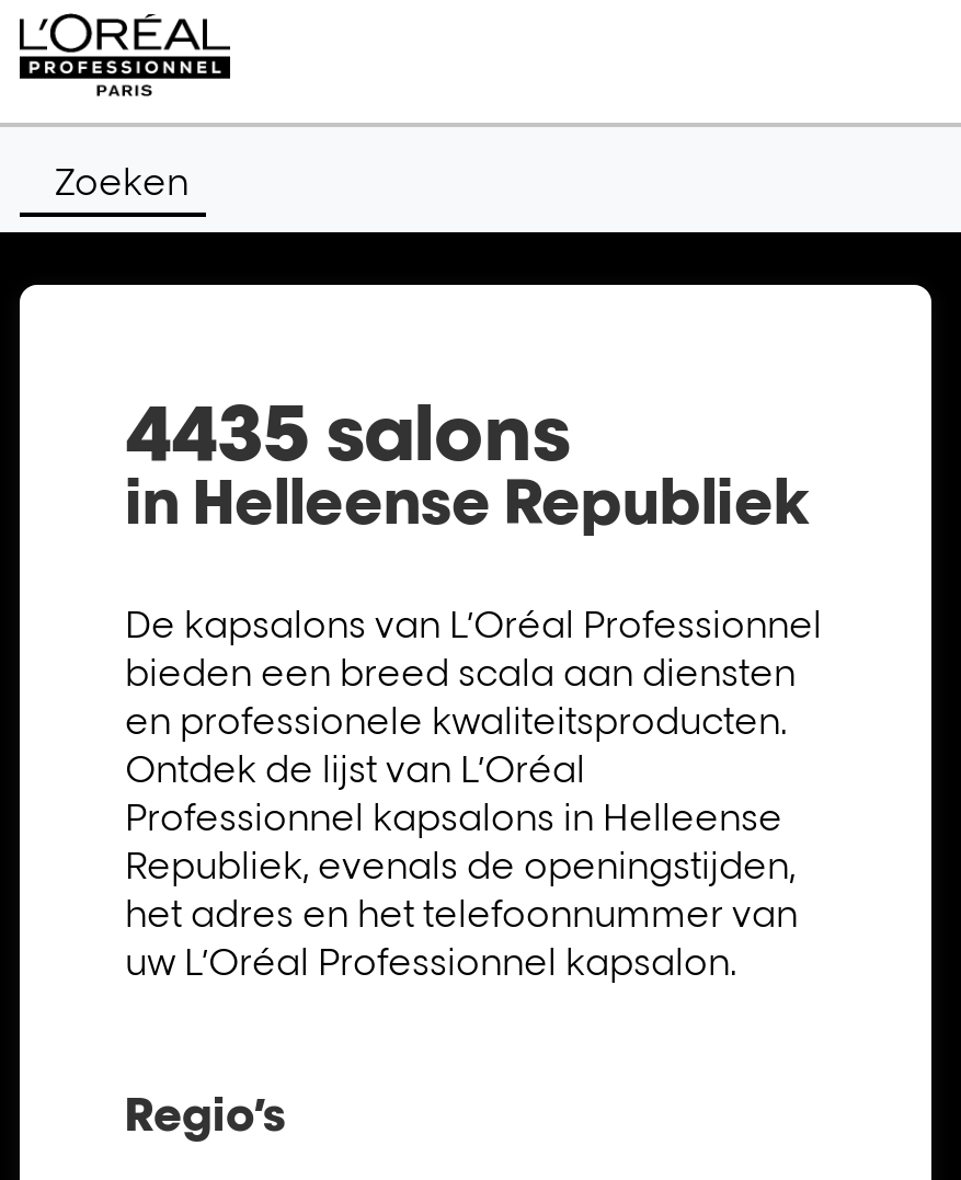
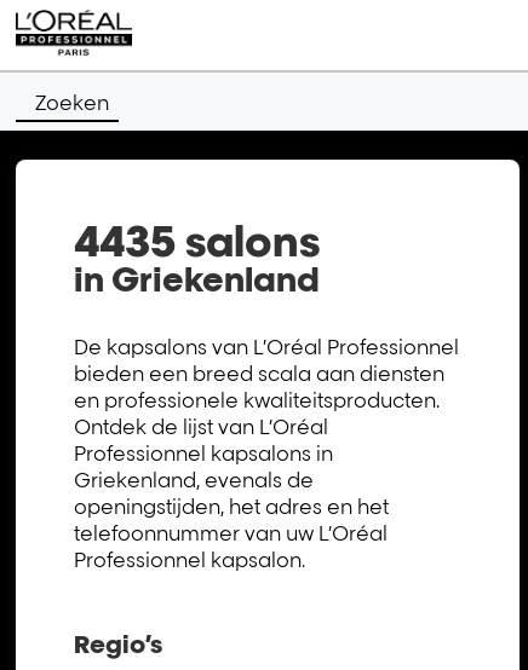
- in Helleense Republiek
+ in Griekenland

- Professionnel kapsalons in Helleense
- Republiek, evenals de openingstijden,
- het adres en het telefoonnummer van
- uw L’Oréal Professionnel kapsalon.
+ Professionnel kapsalons in
+ Griekenland, evenals de
+ openingstijden, het adres en het
+ telefoonnummer van uw L’Oréal
+ Professionnel kapsalon.
